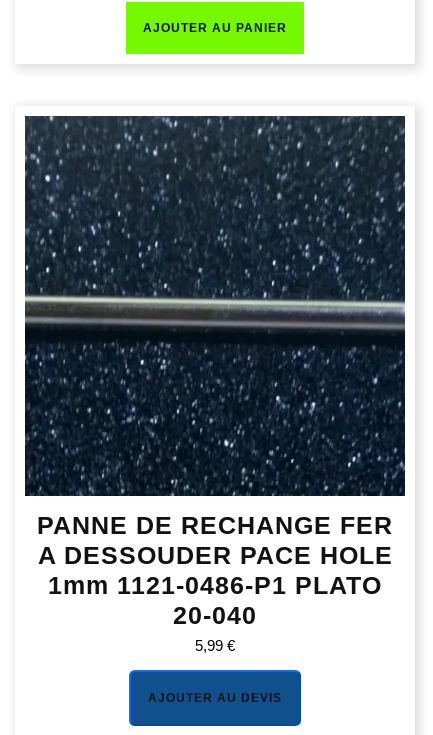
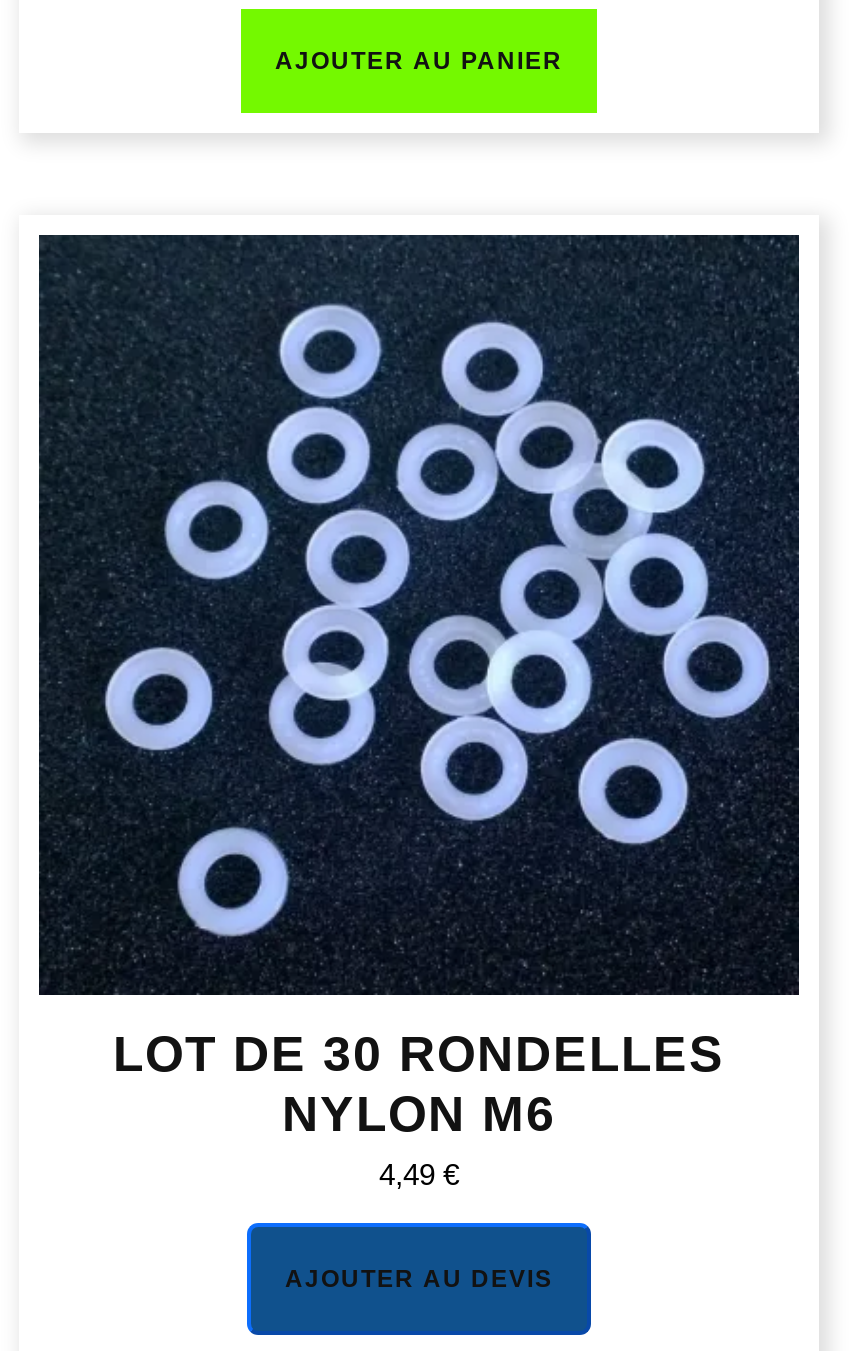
- [image]
+ [image]

- PANNE DE RECHANGE FER
- A DESSOUDER PACE HOLE
- 1mm 1121-0486-P1 PLATO
- 20-040
- 5,99 €
+ LOT DE 30 RONDELLES
+ NYLON M6
+ 4,49 €
